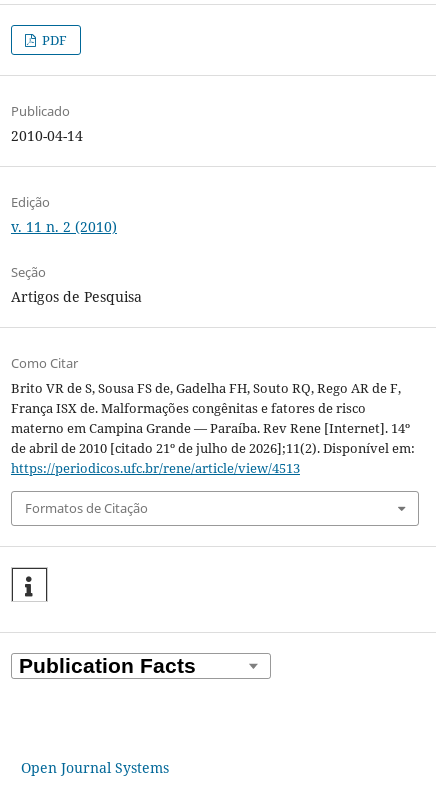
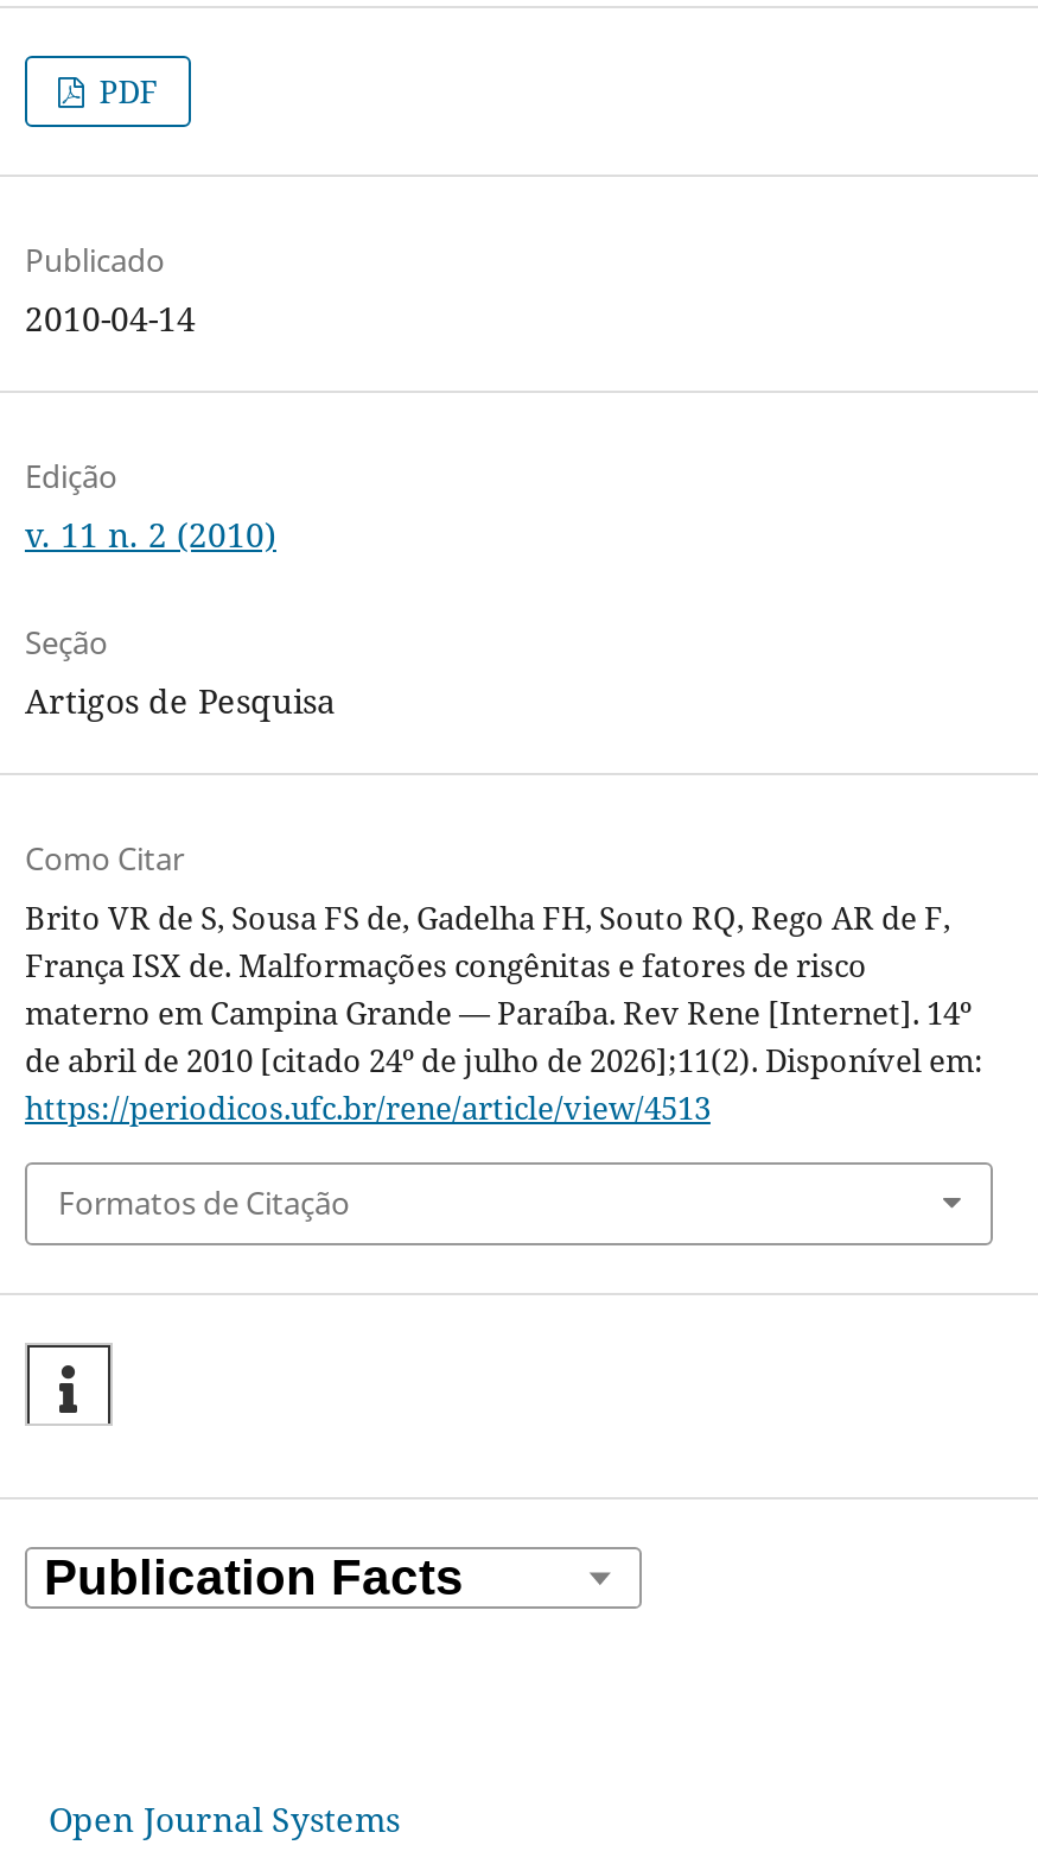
- de abril de 2010 [citado 21º de julho de 2026];11(2). Disponível em:
+ de abril de 2010 [citado 24º de julho de 2026];11(2). Disponível em:
